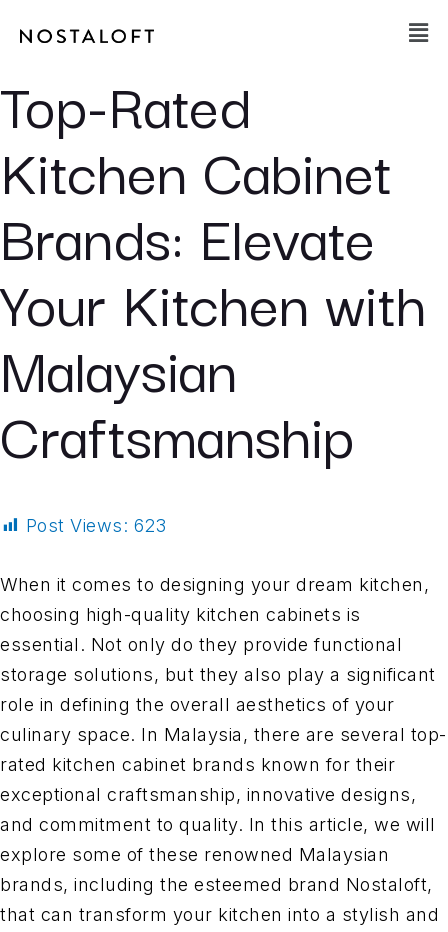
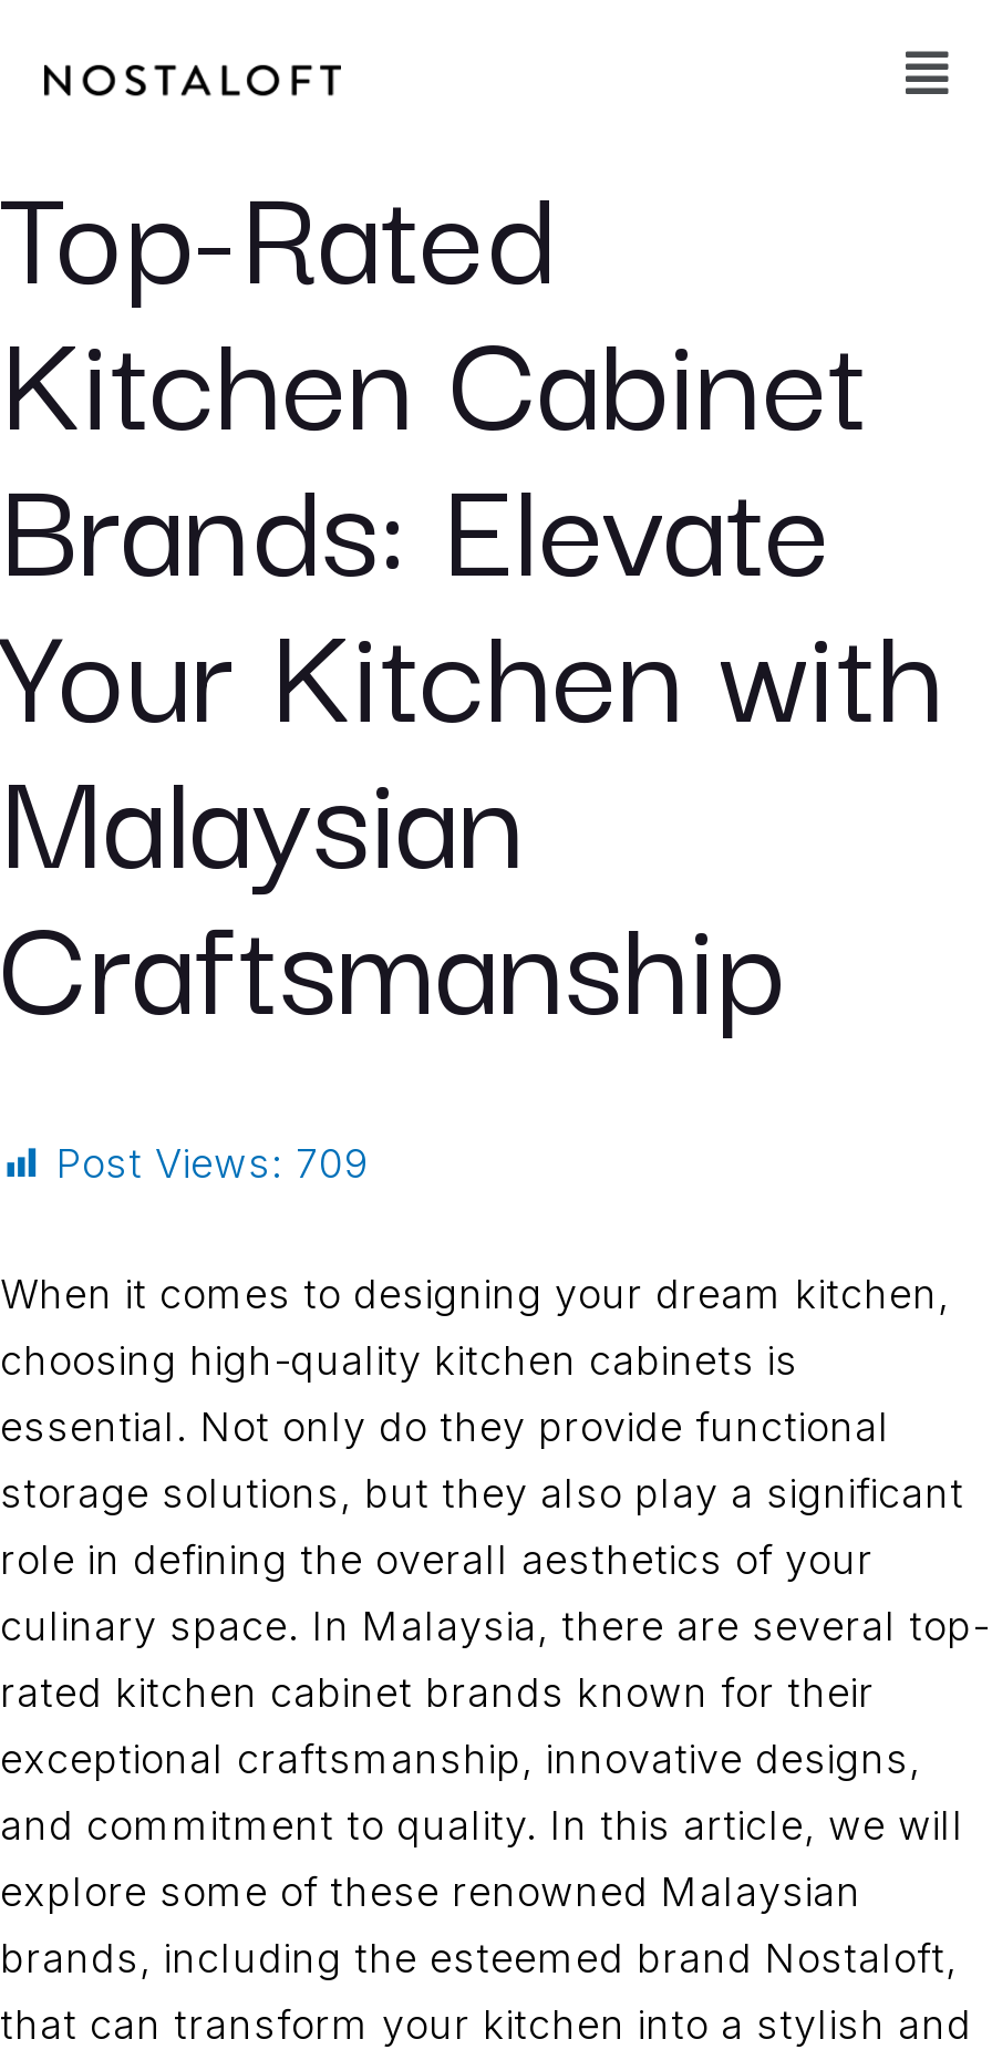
- Post Views: 623
+ Post Views: 709
